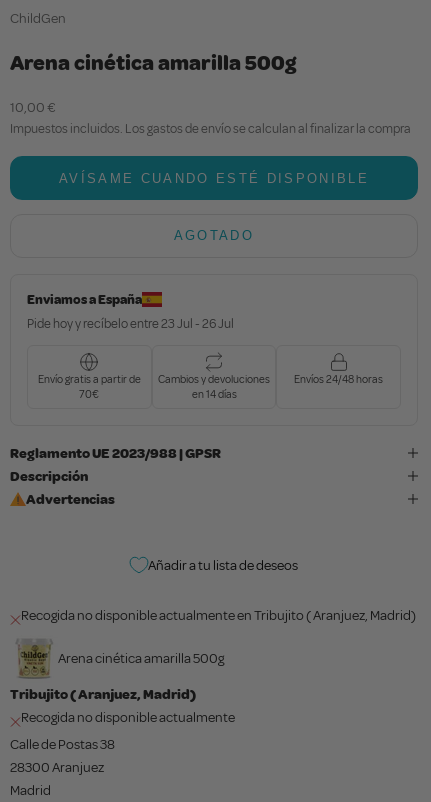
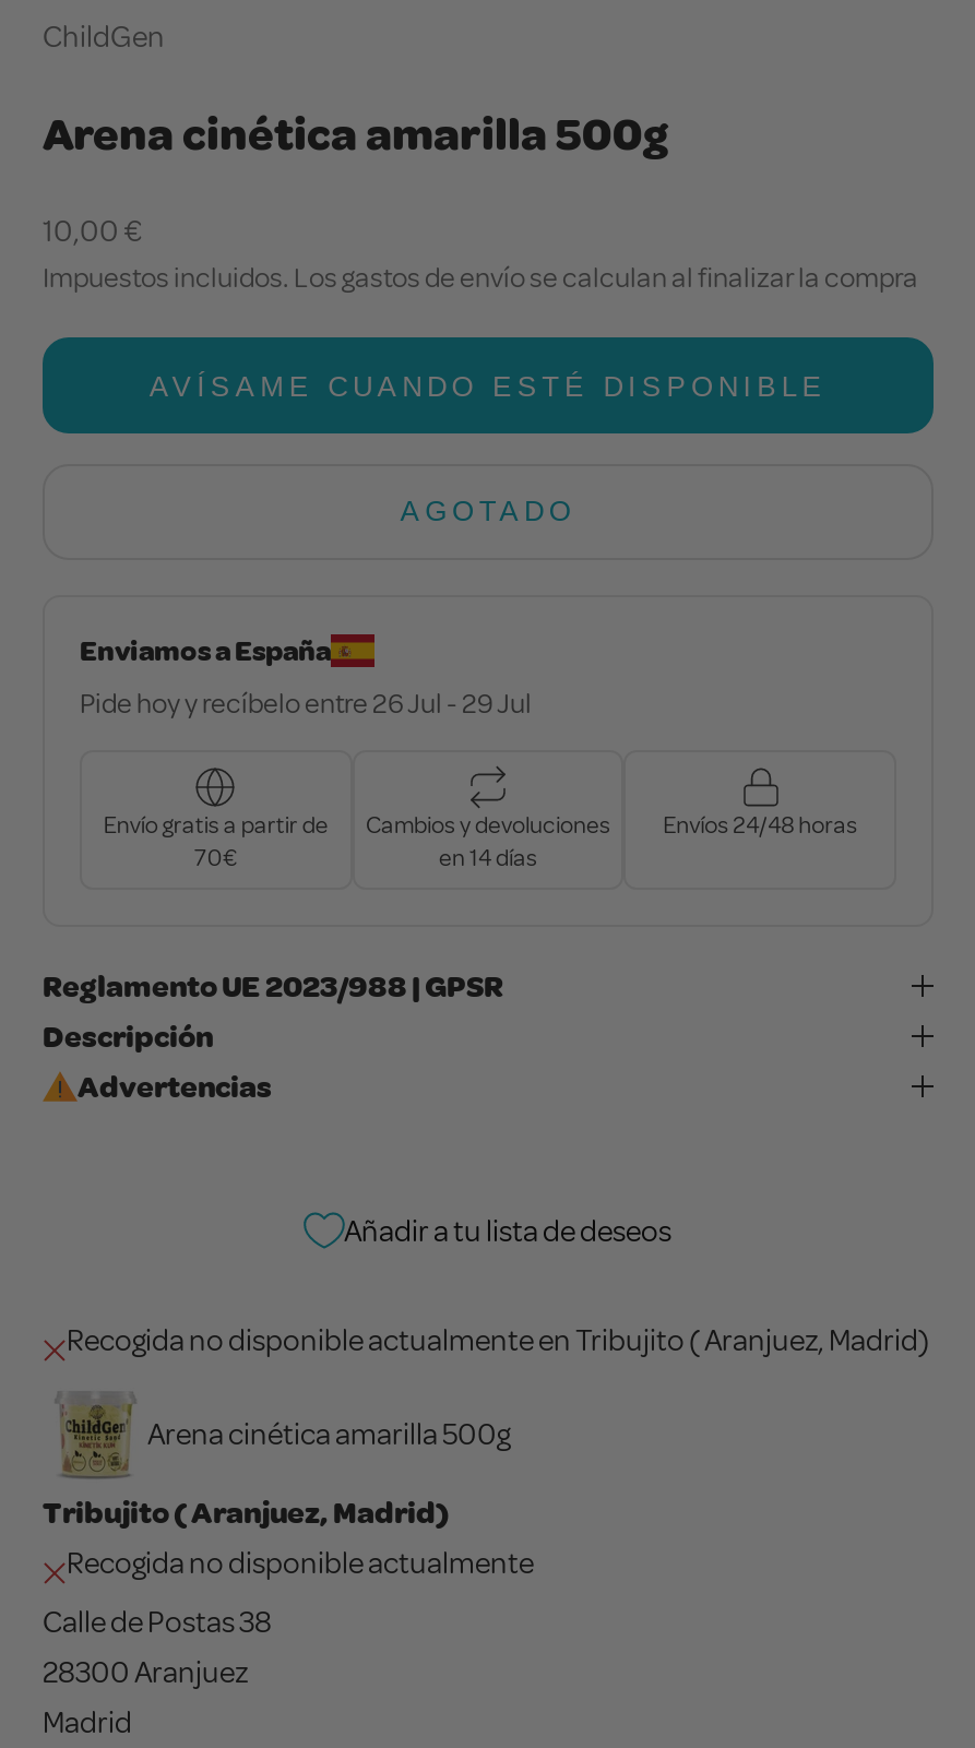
- Pide hoy y recíbelo entre 23 Jul - 26 Jul
+ Pide hoy y recíbelo entre 26 Jul - 29 Jul
